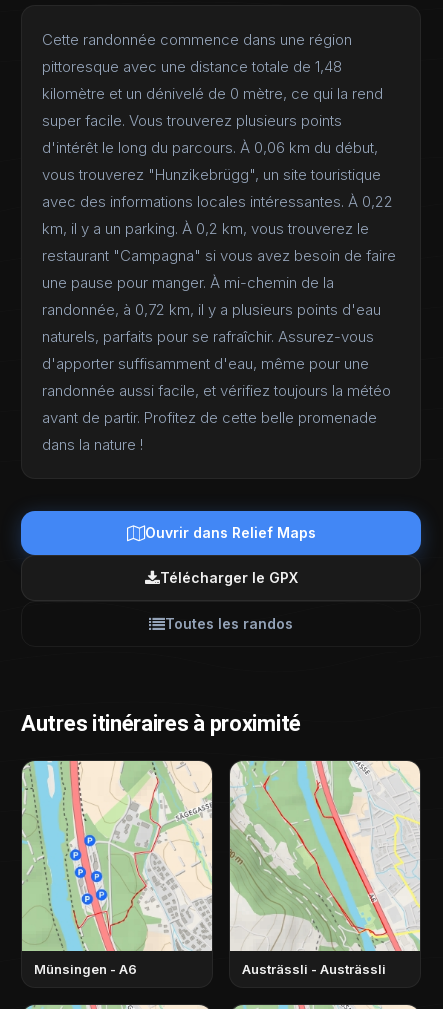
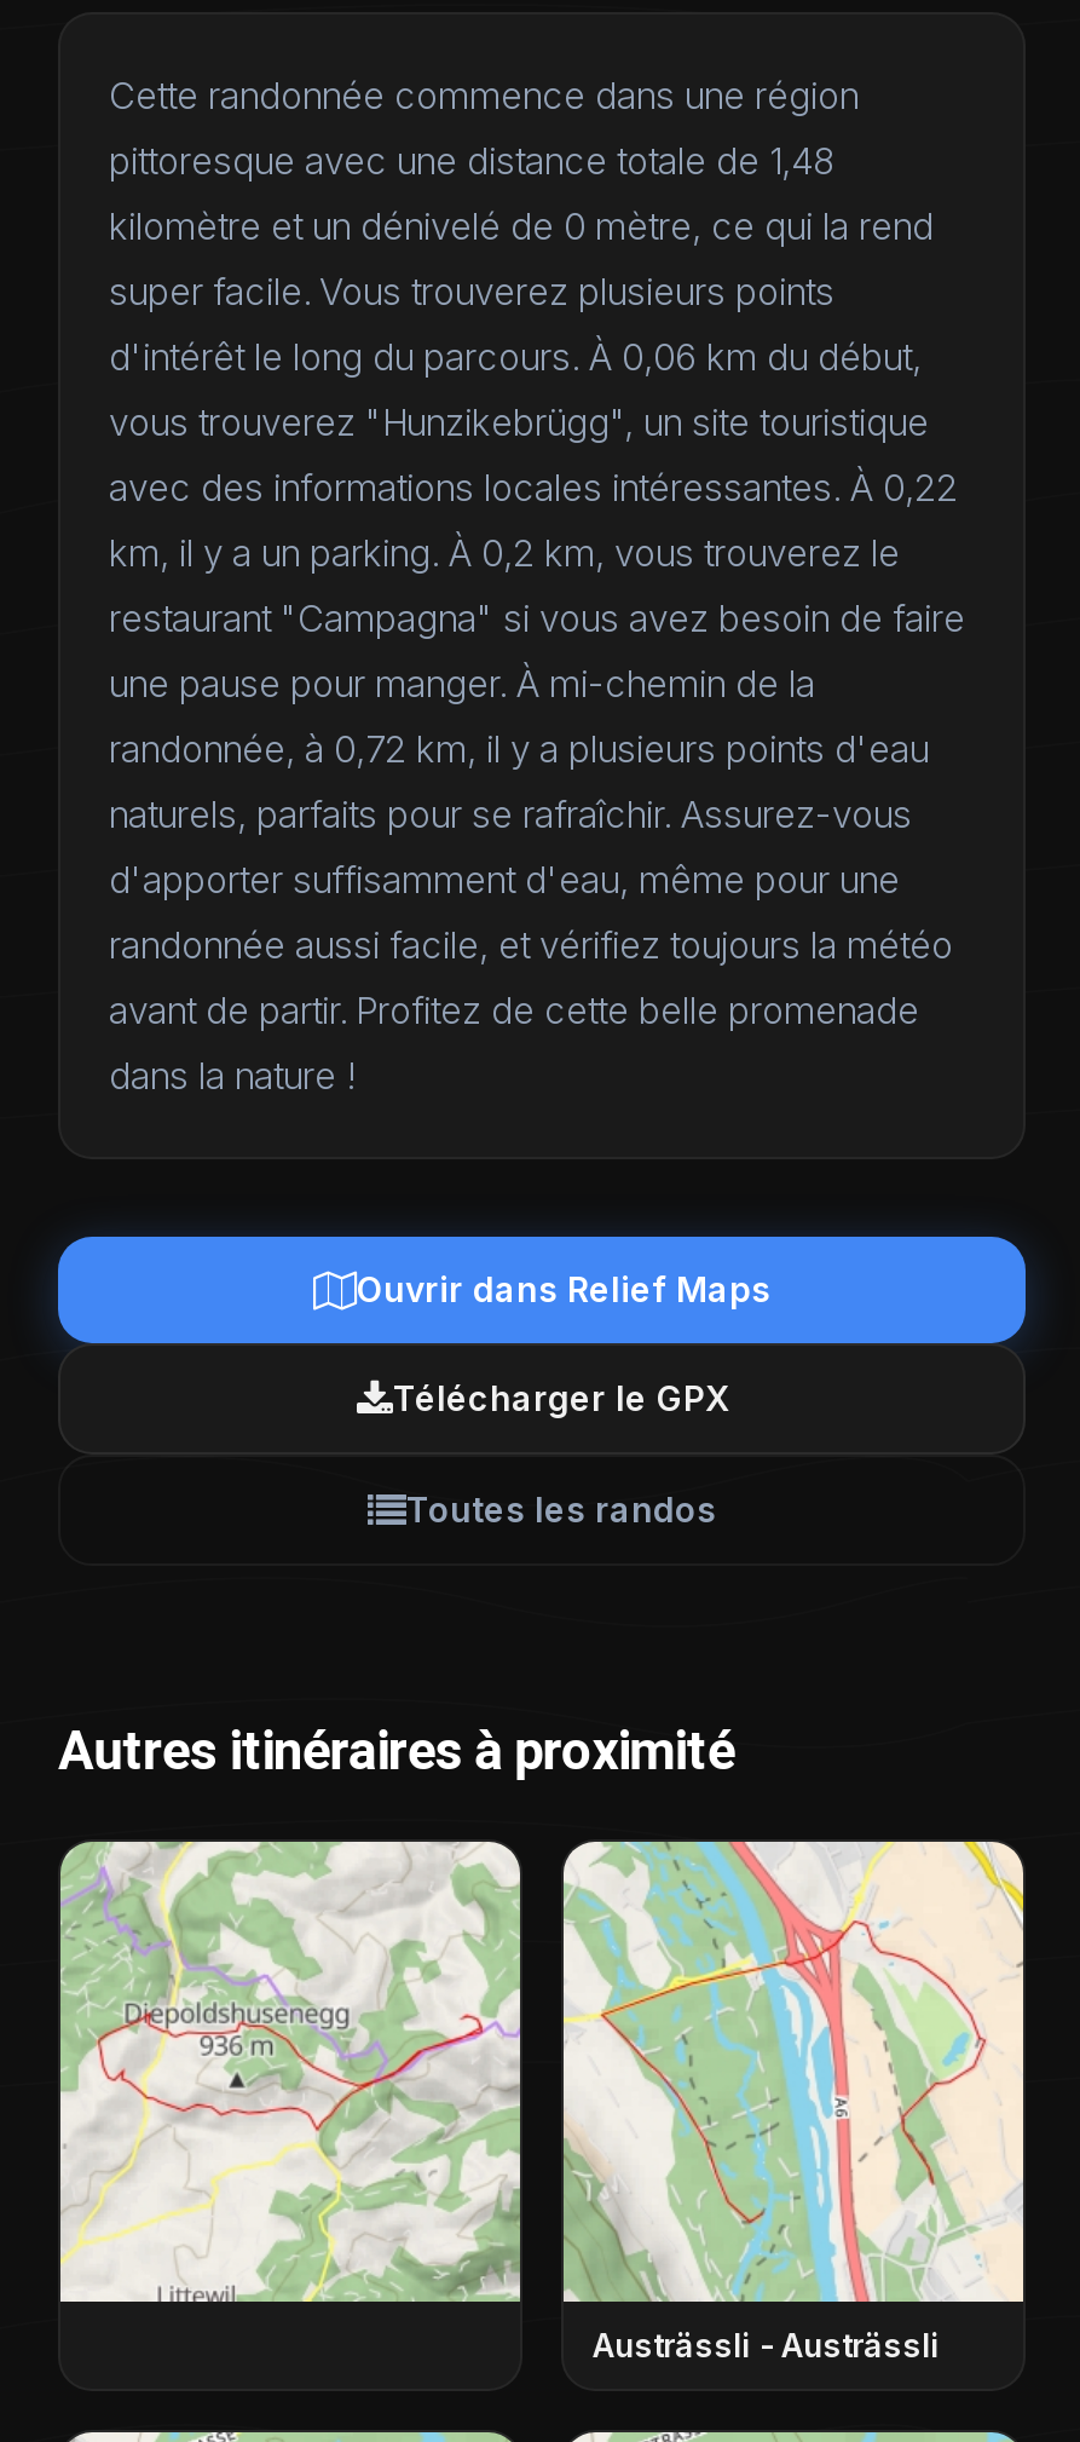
- [image]
+ [image]

- [image]
+ [image]

- Münsingen - A6
